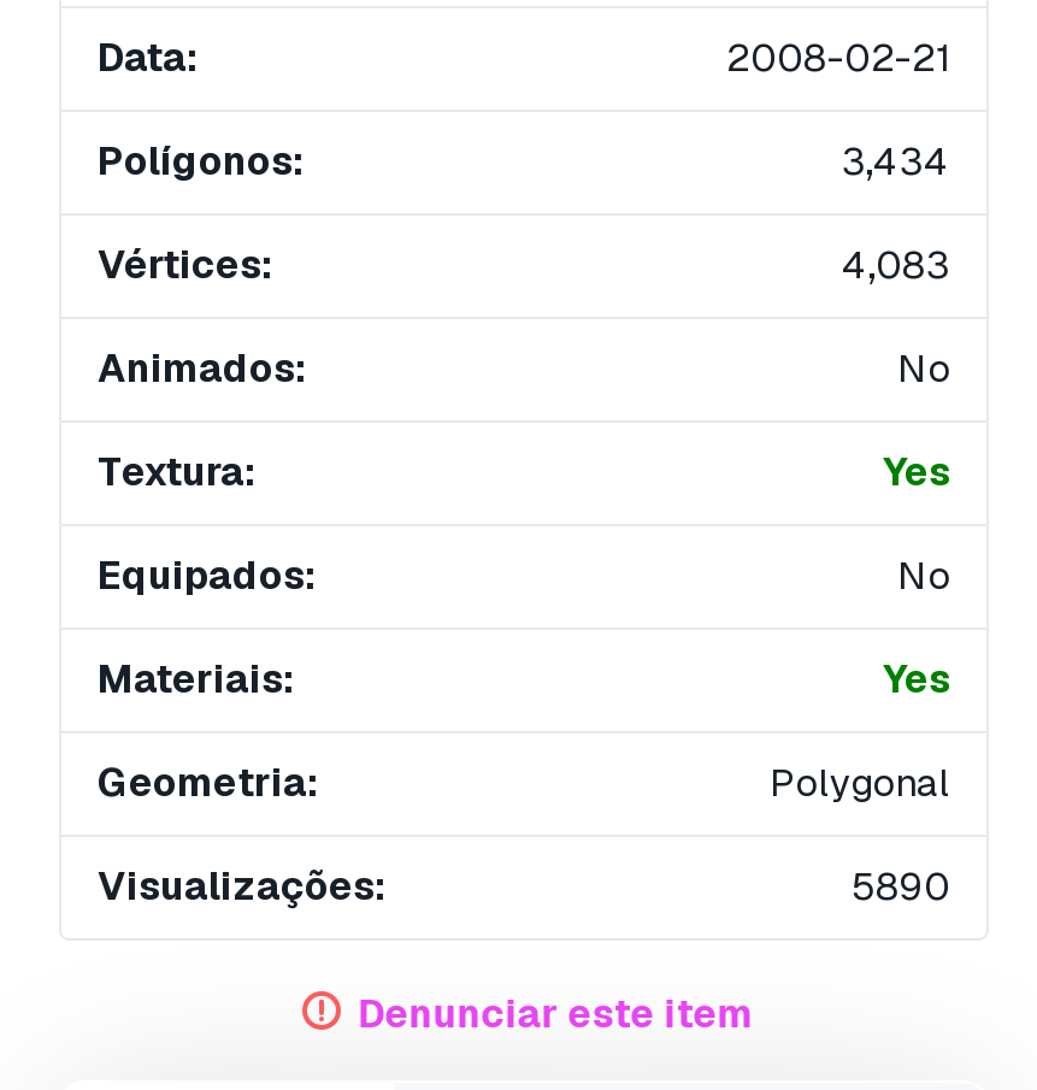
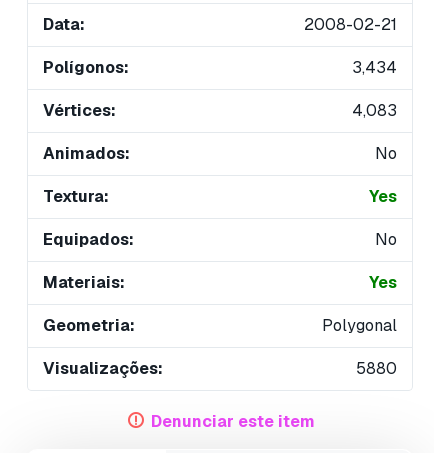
- 5890
+ 5880
